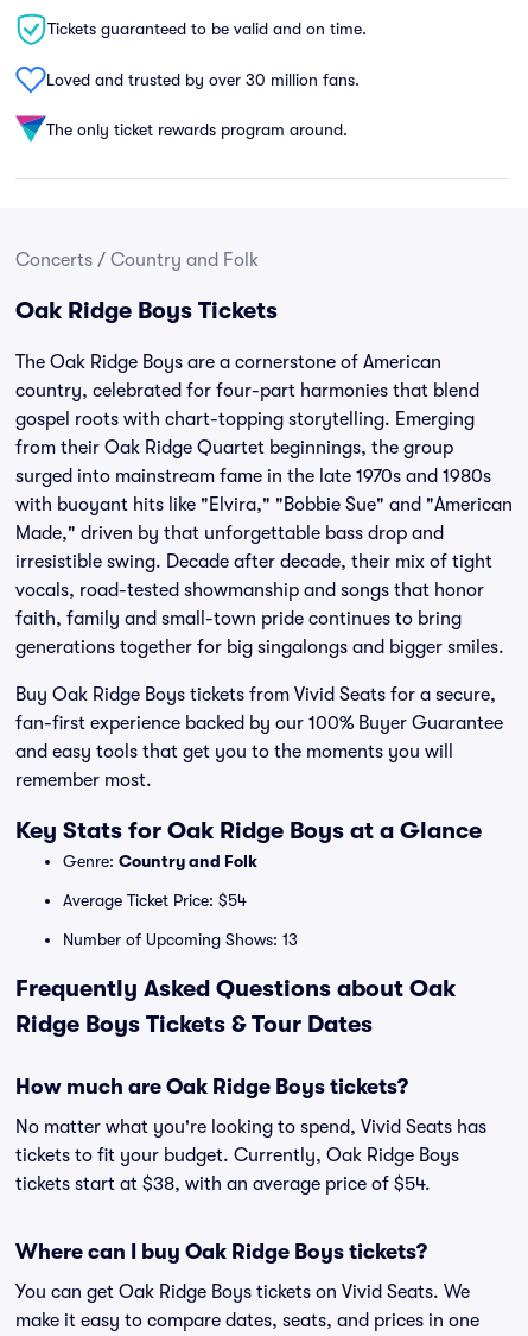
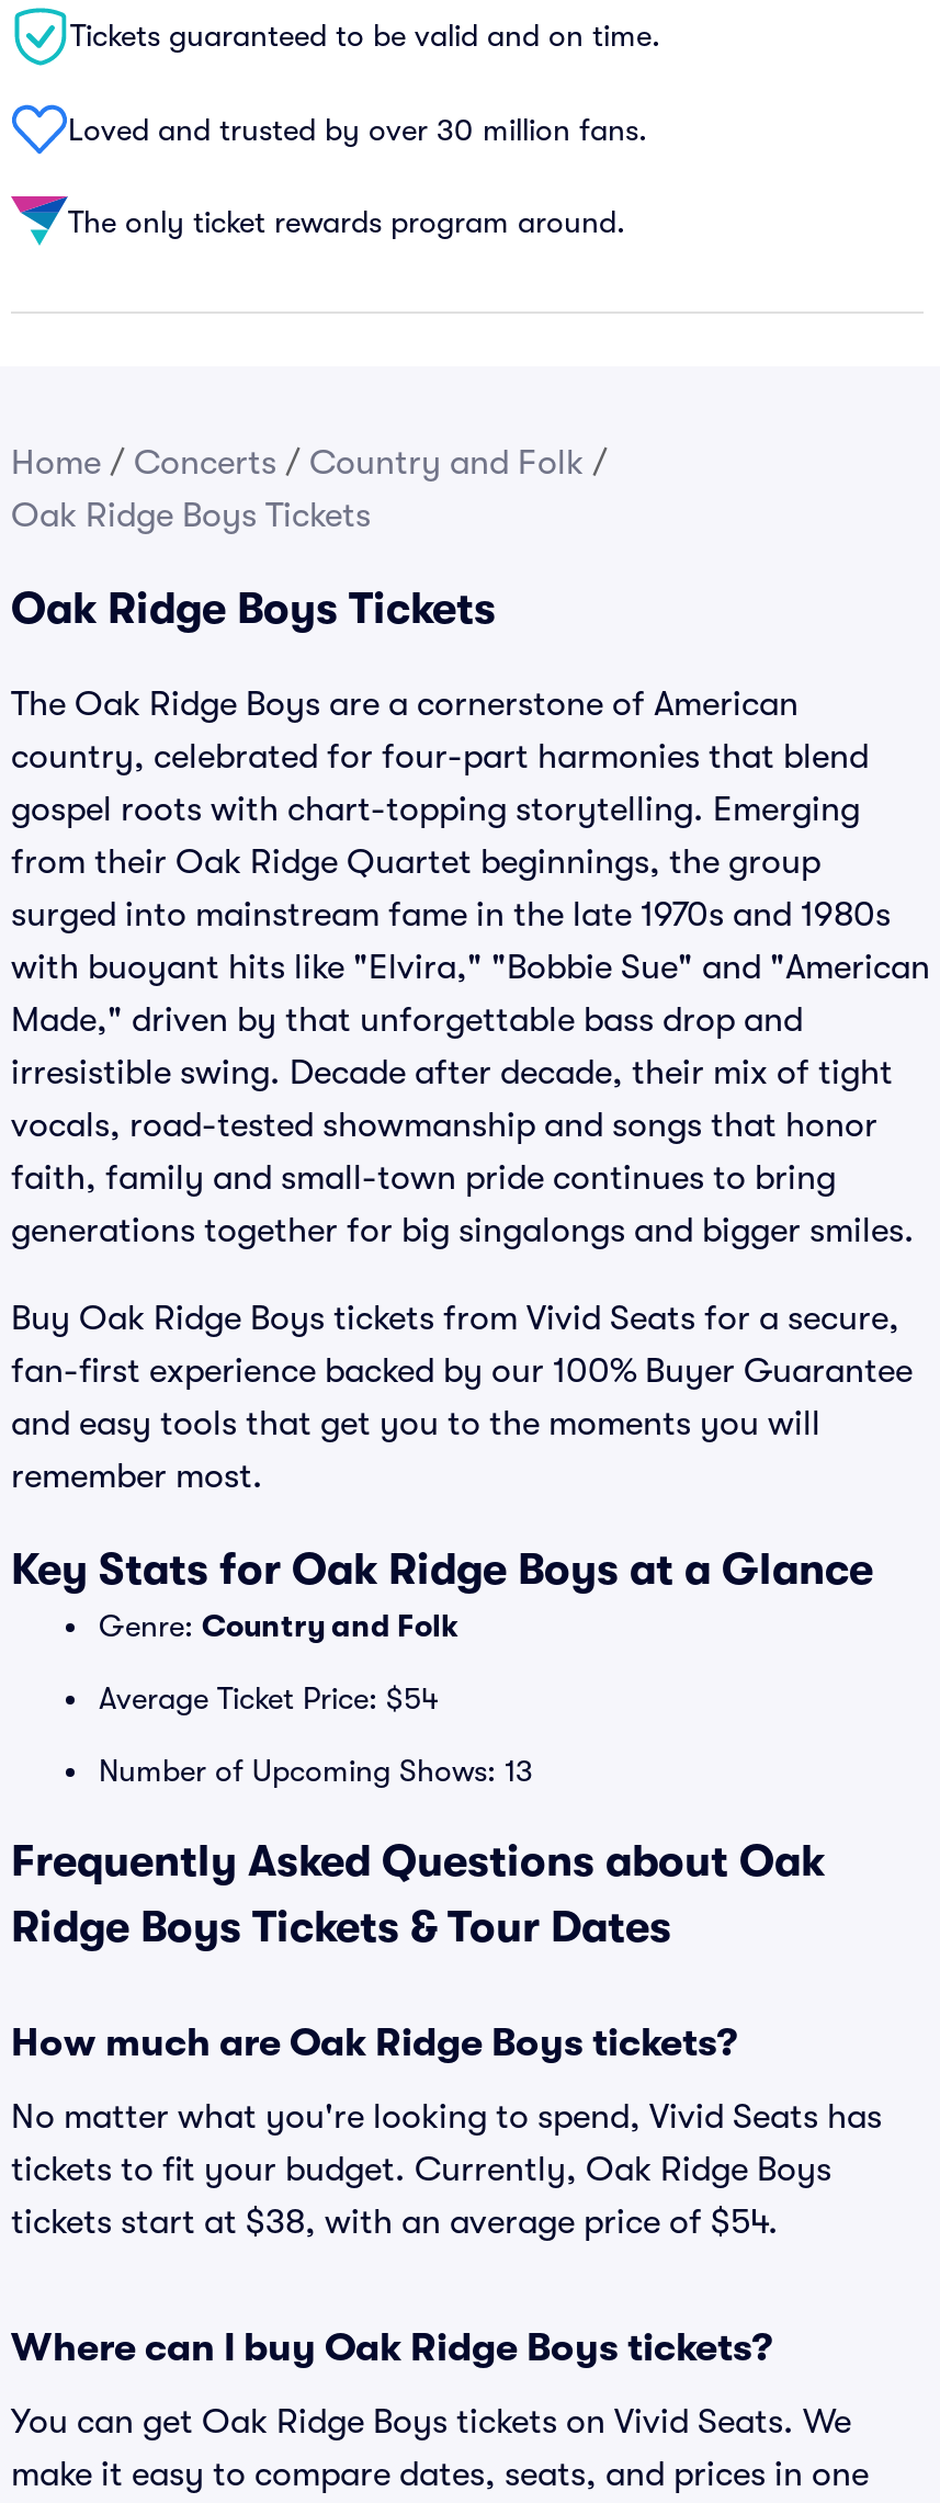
- Concerts / Country and Folk
+ Home / Concerts / Country and Folk /
+ Oak Ridge Boys Tickets
